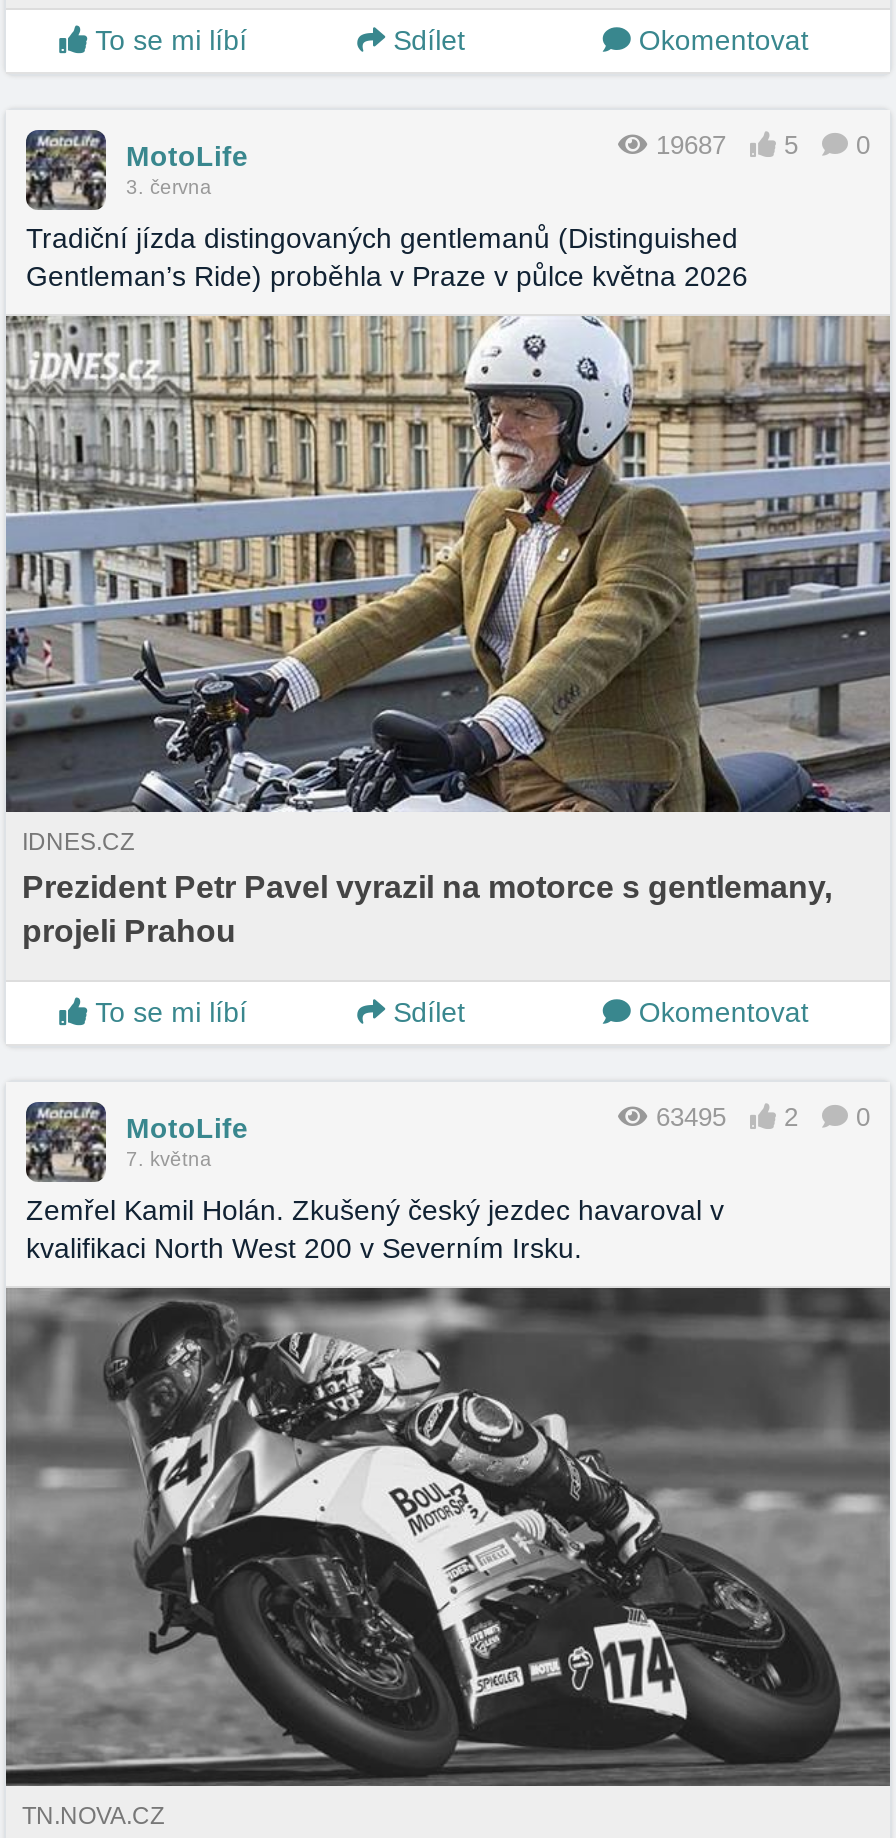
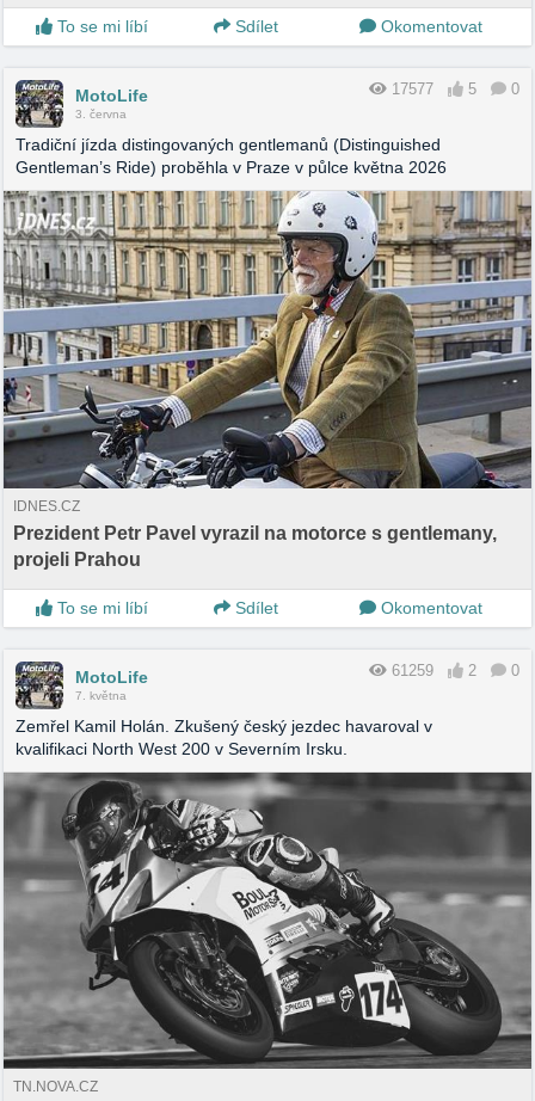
- 19687 5 0
+ 17577 5 0

- 63495 2 0
+ 61259 2 0
